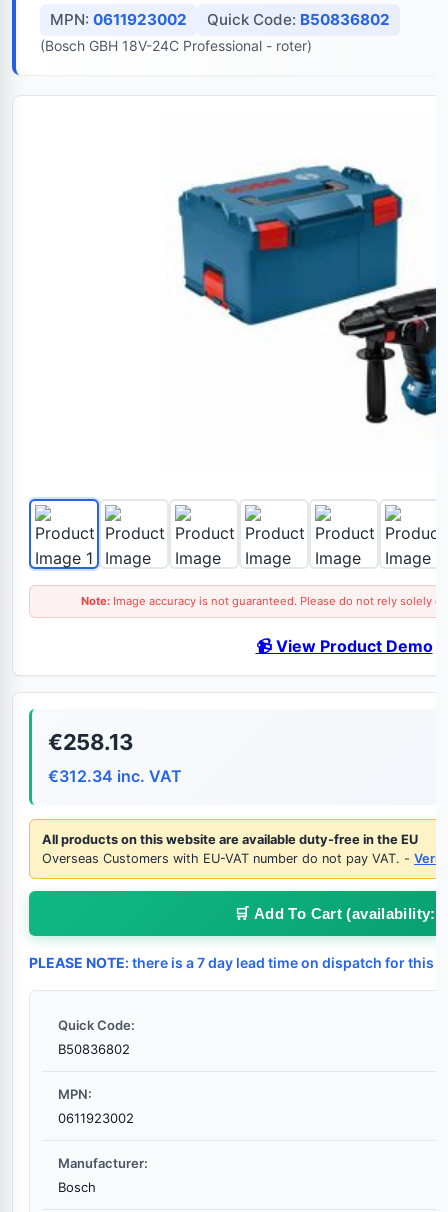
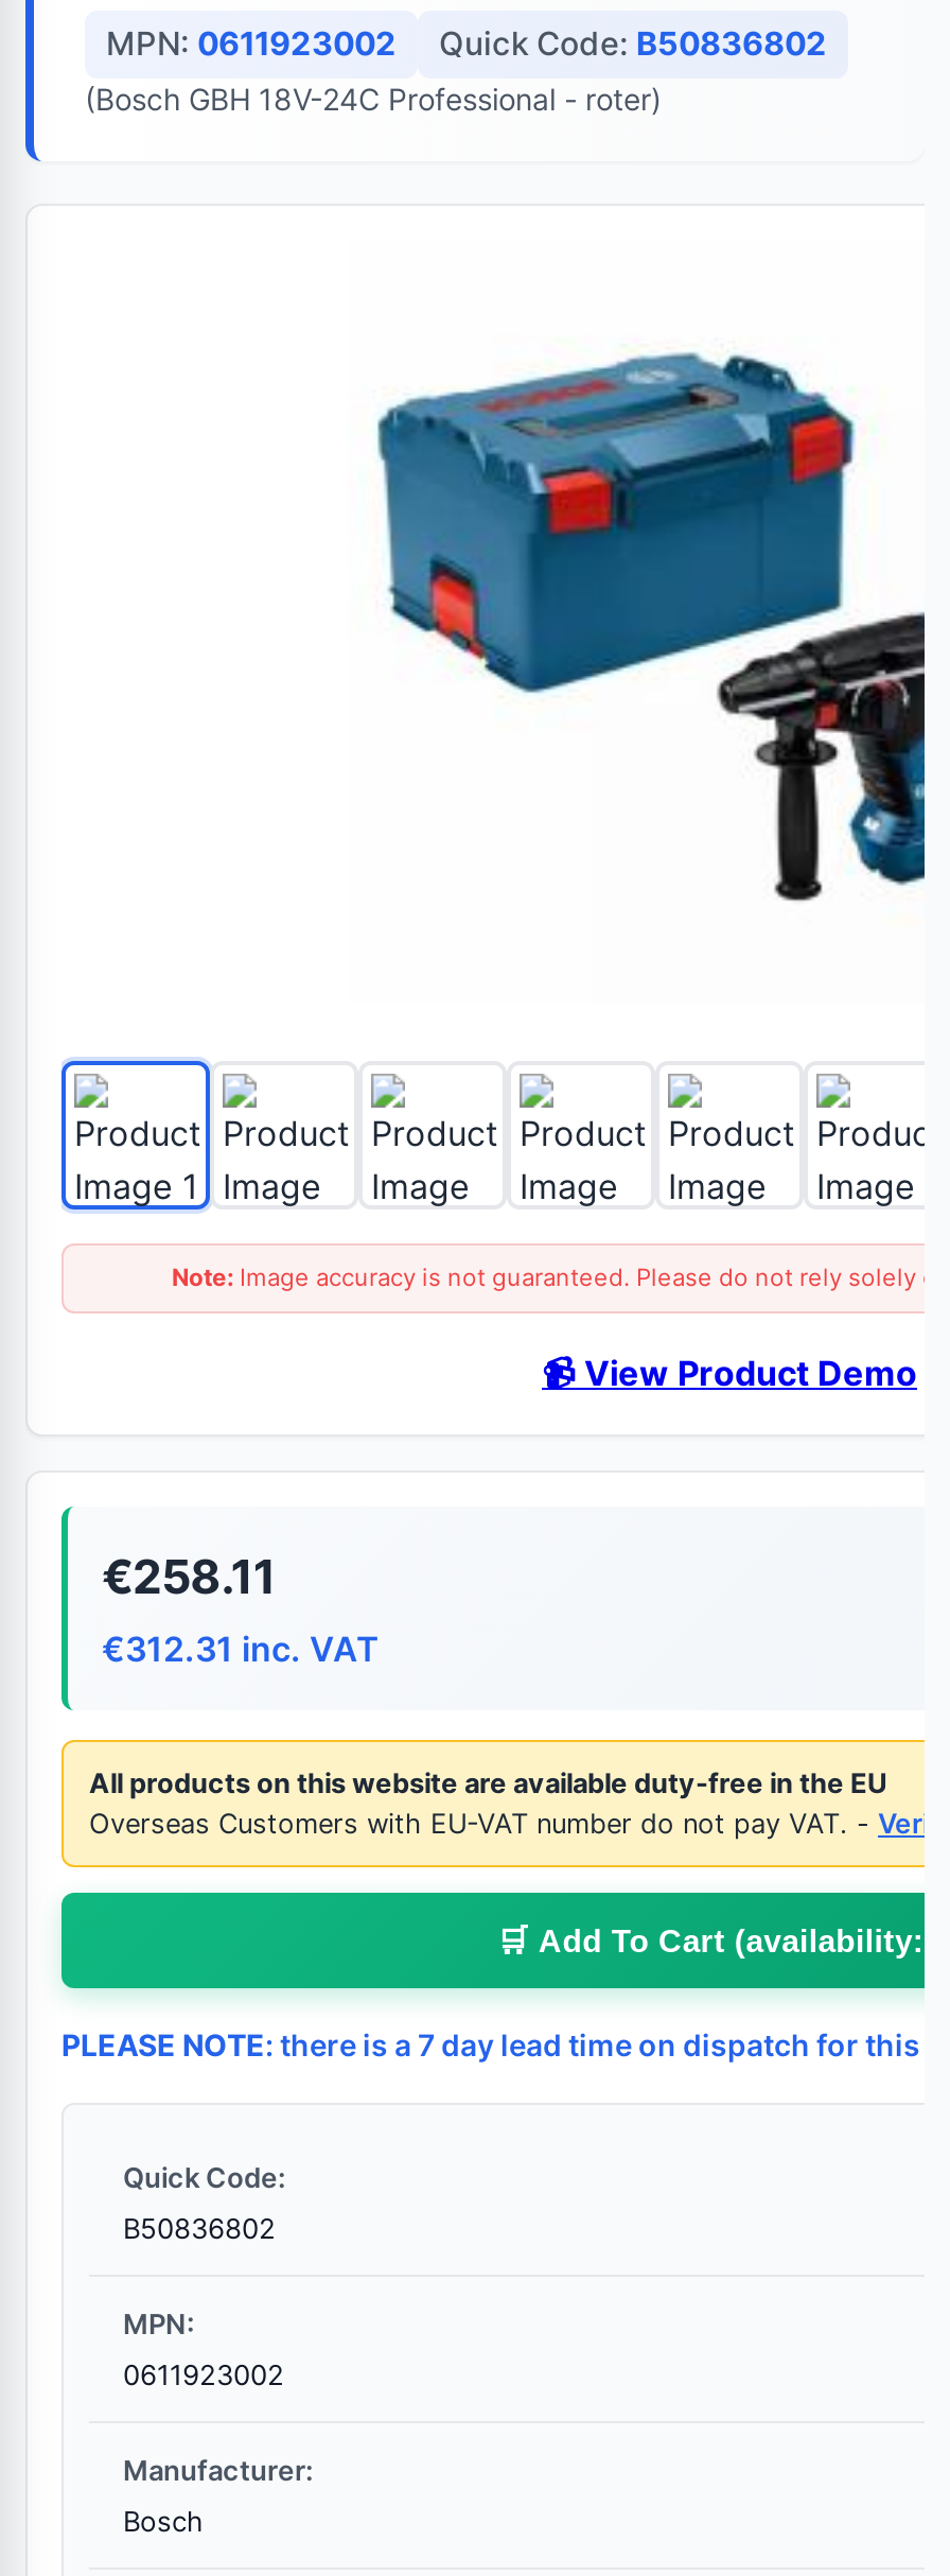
- €258.13
+ €258.11

- €312.34 inc. VAT
+ €312.31 inc. VAT
